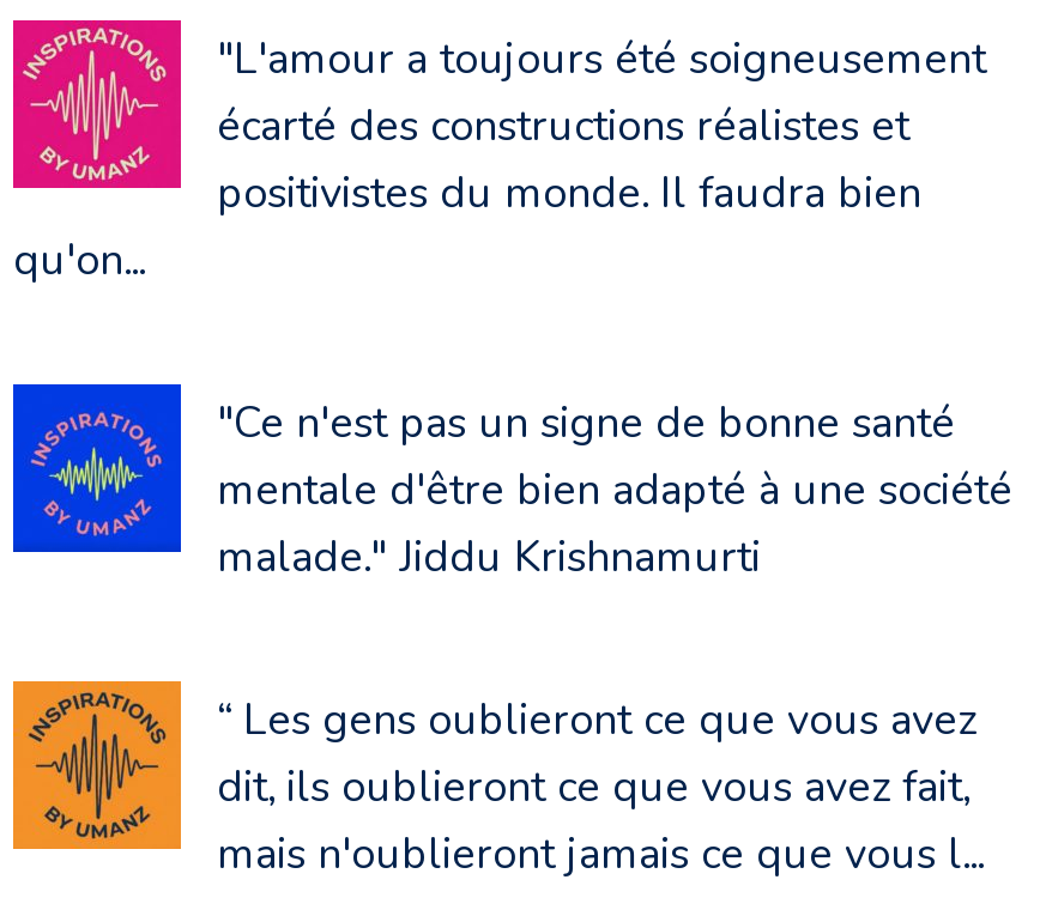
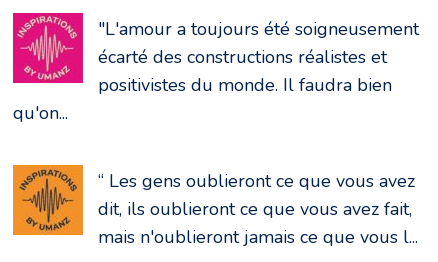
- [image]
- "Ce n'est pas un signe de bonne santé
- mentale d'être bien adapté à une société
- malade." Jiddu Krishnamurti
